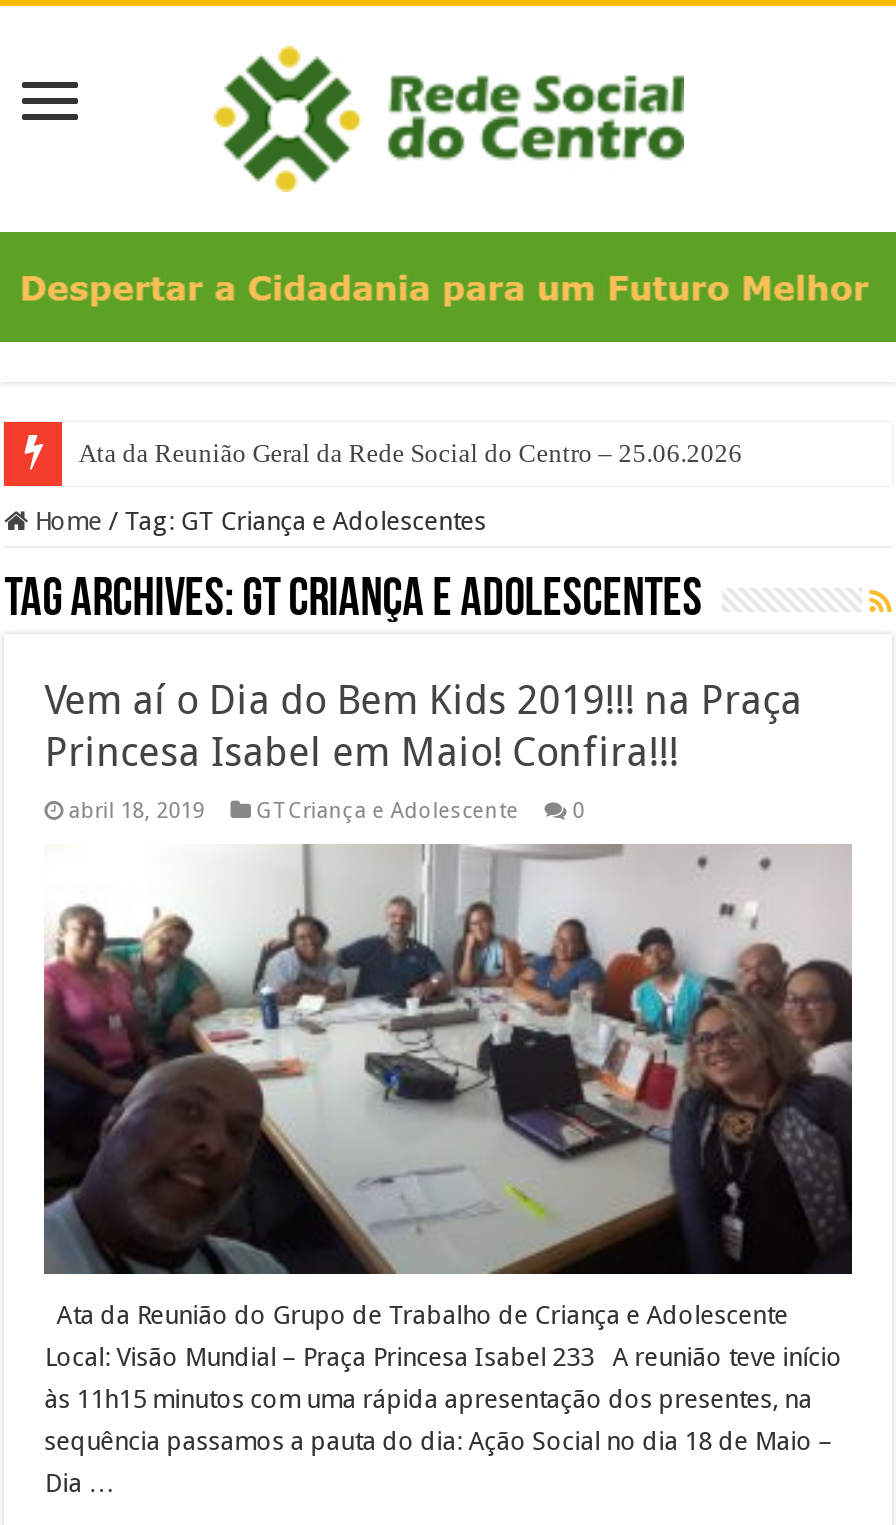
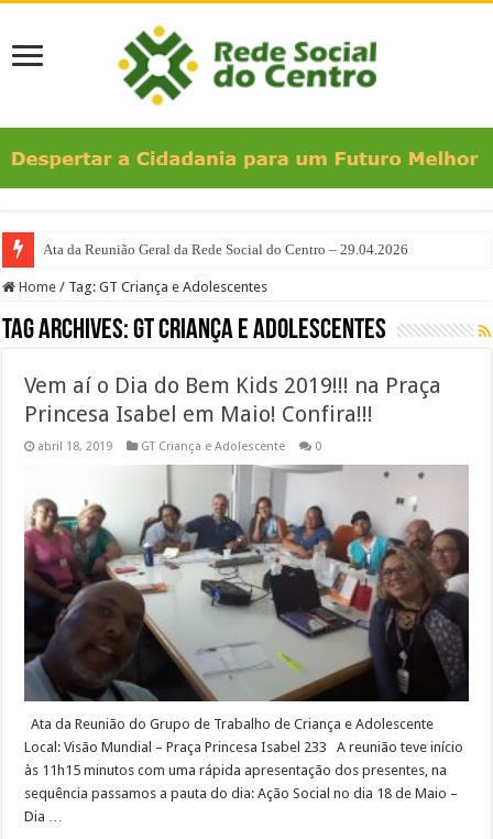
- Ata da Reunião Geral da Rede Social do Centro – 25.06.2026
+ Ata da Reunião Geral da Rede Social do Centro – 29.04.2026
